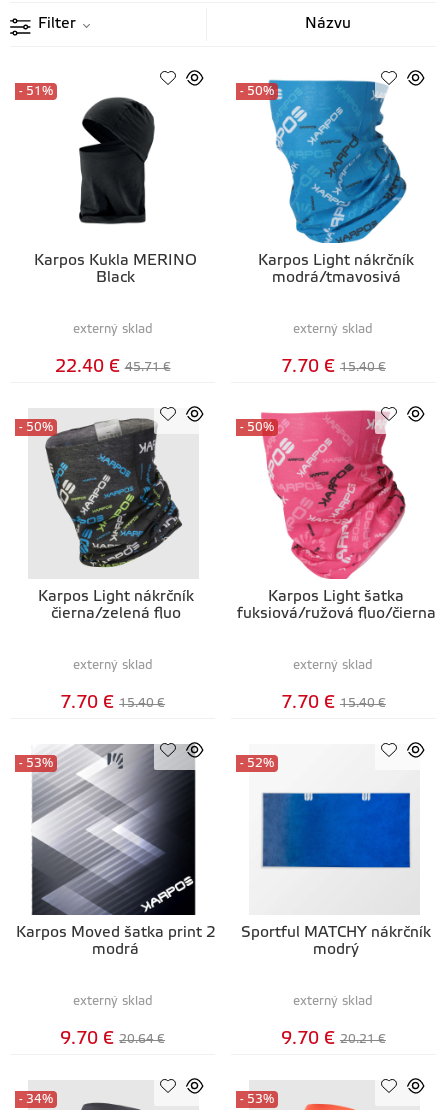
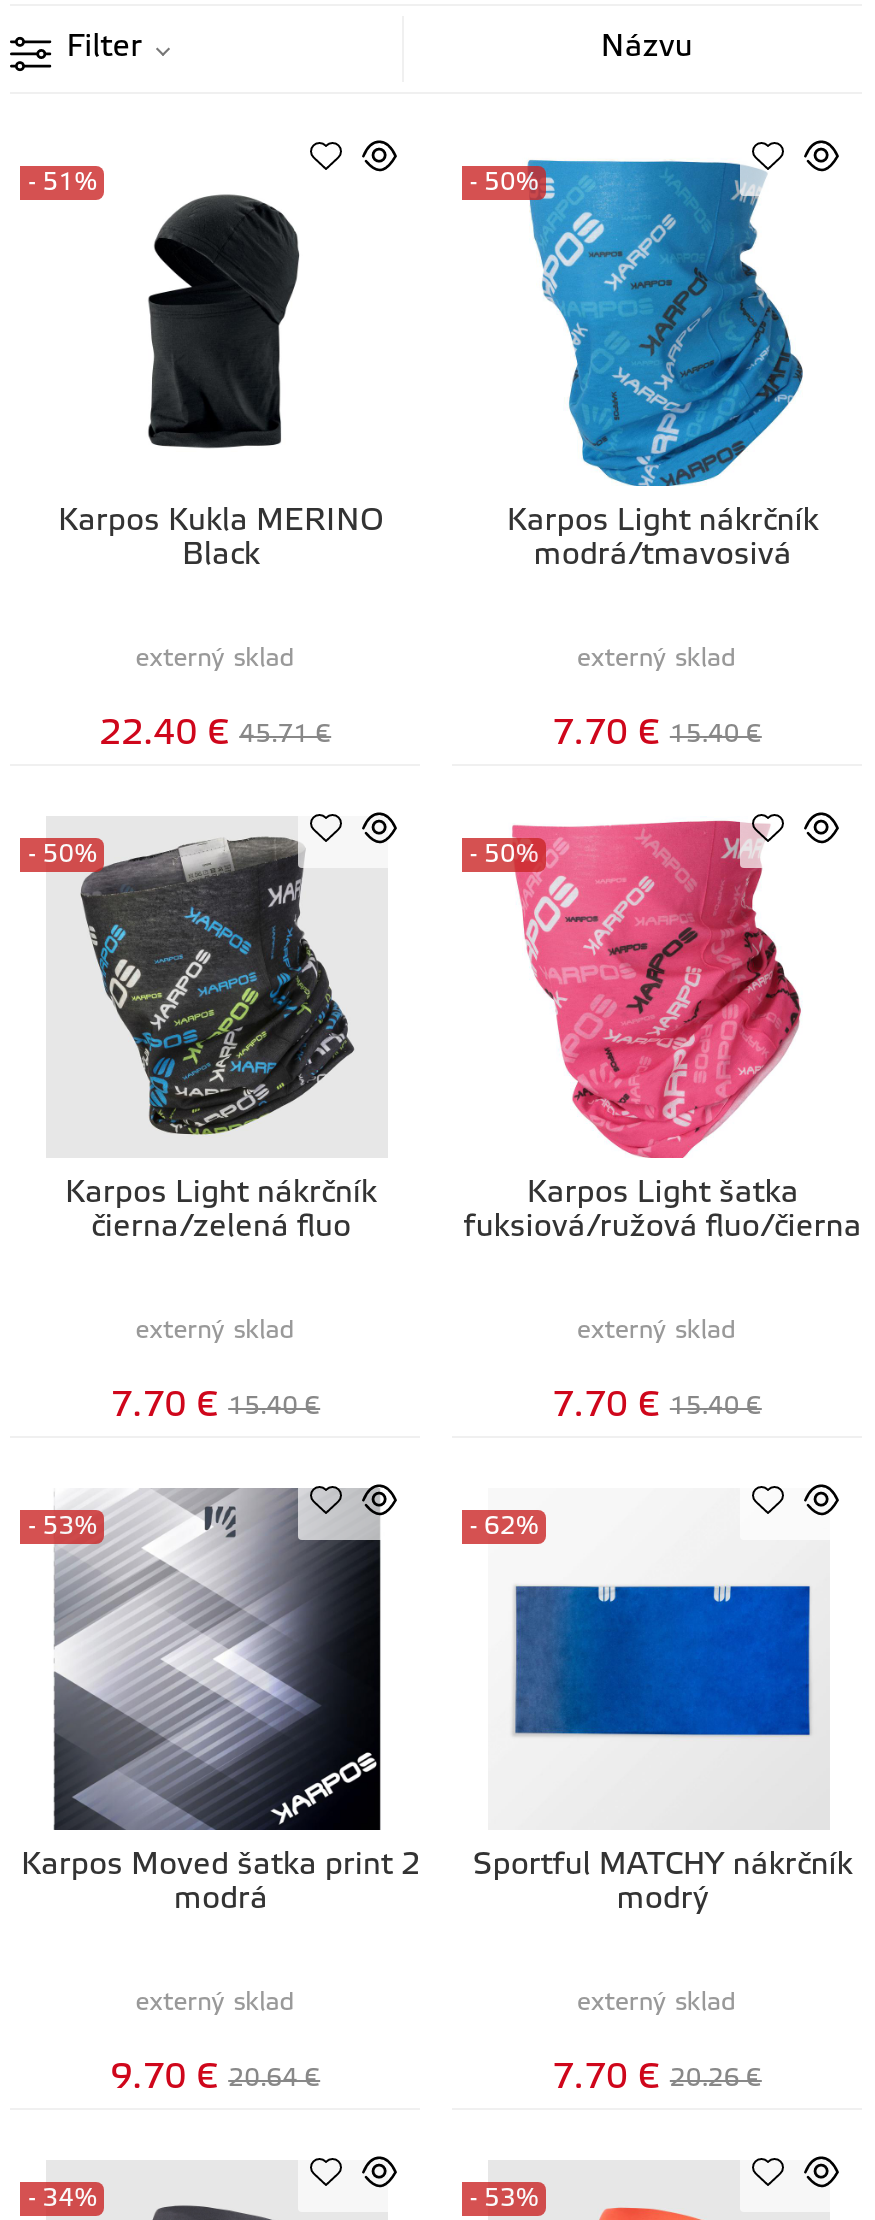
- - 52%
+ - 62%

- 9.70 € 20.21 €
+ 7.70 € 20.26 €
